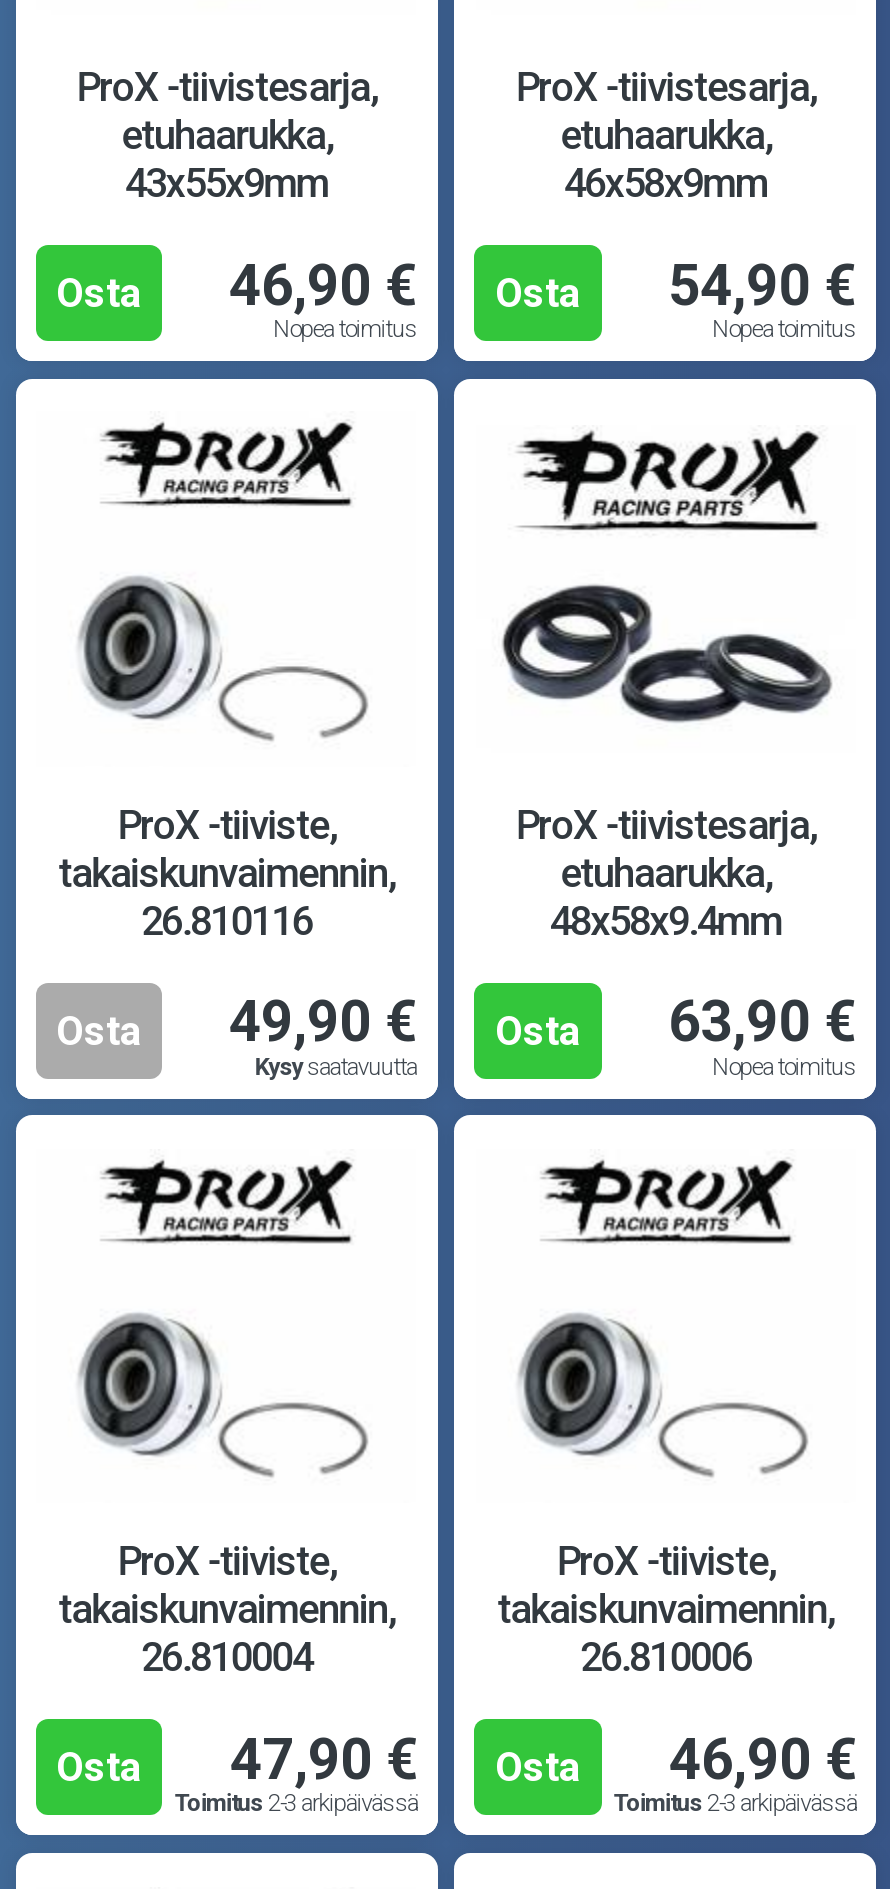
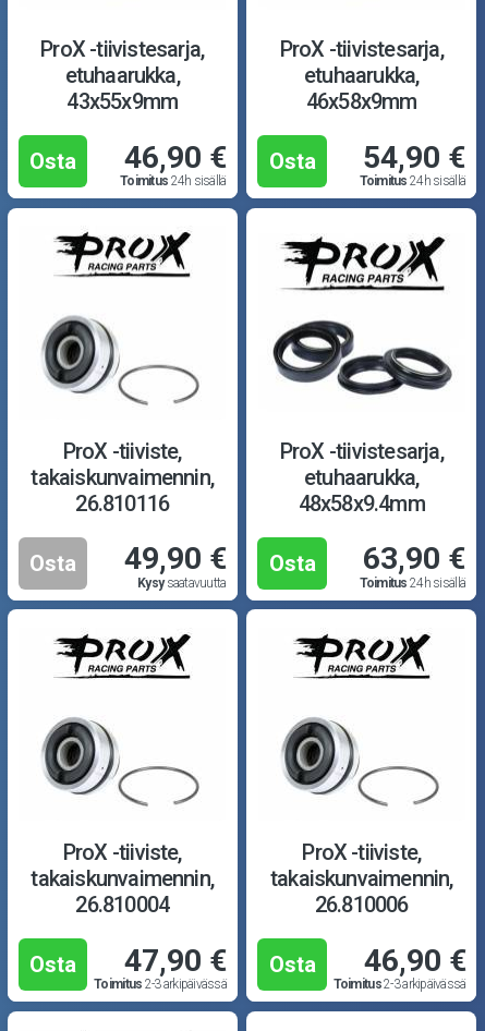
- Nopea toimitus
+ Toimitus 24h sisällä

- Nopea toimitus
+ Toimitus 24h sisällä

- Nopea toimitus
+ Toimitus 24h sisällä
